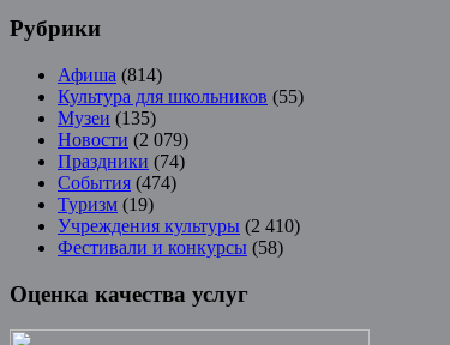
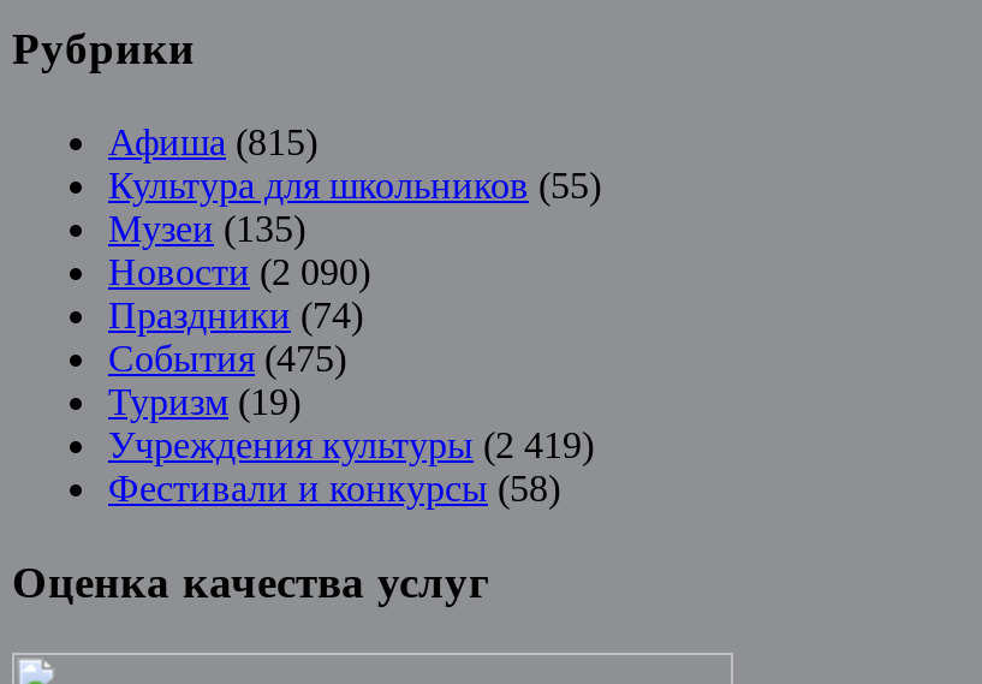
- Афиша (814)
+ Афиша (815)

- Новости (2 079)
+ Новости (2 090)

- События (474)
+ События (475)

- Учреждения культуры (2 410)
+ Учреждения культуры (2 419)
